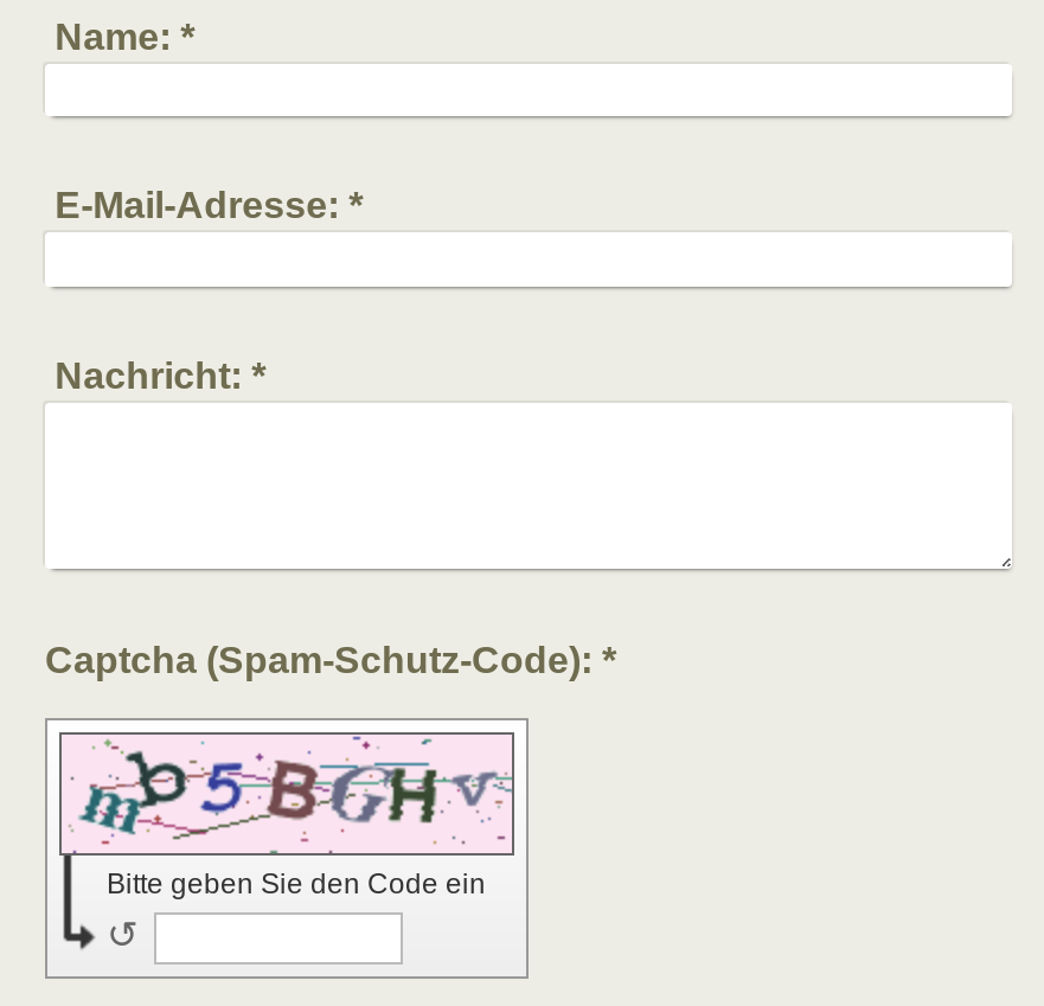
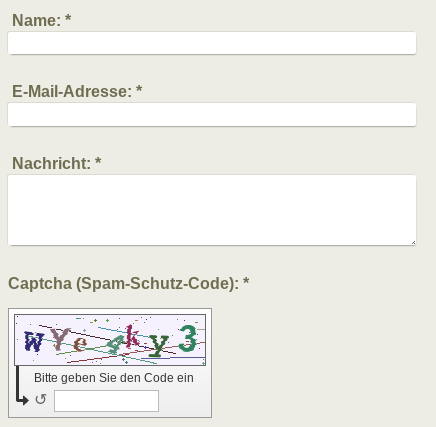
- [image]
+ [image]
